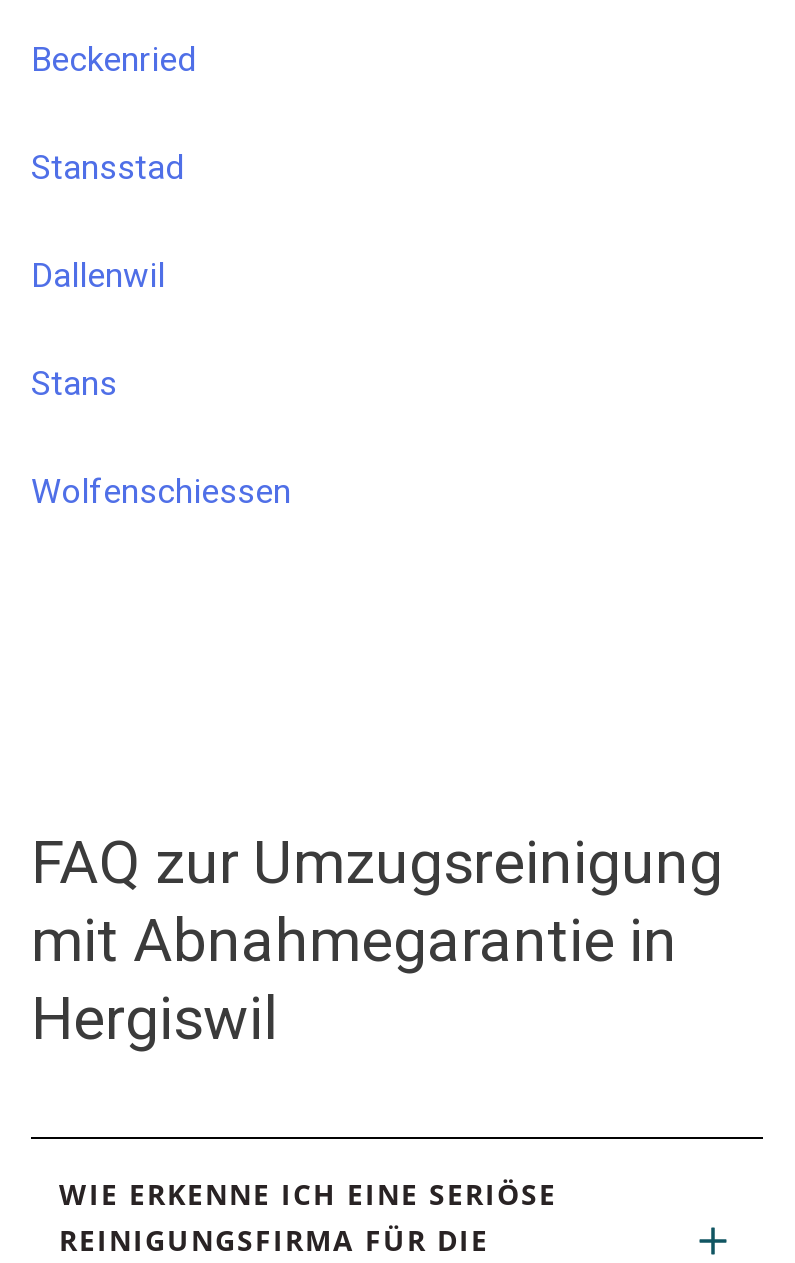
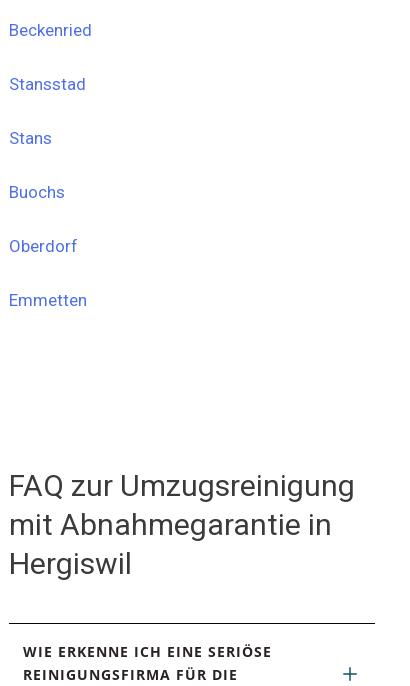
- Dallenwil

moved up: Stans

- Wolfenschiessen
+ Buochs
+ Oberdorf
+ Emmetten
